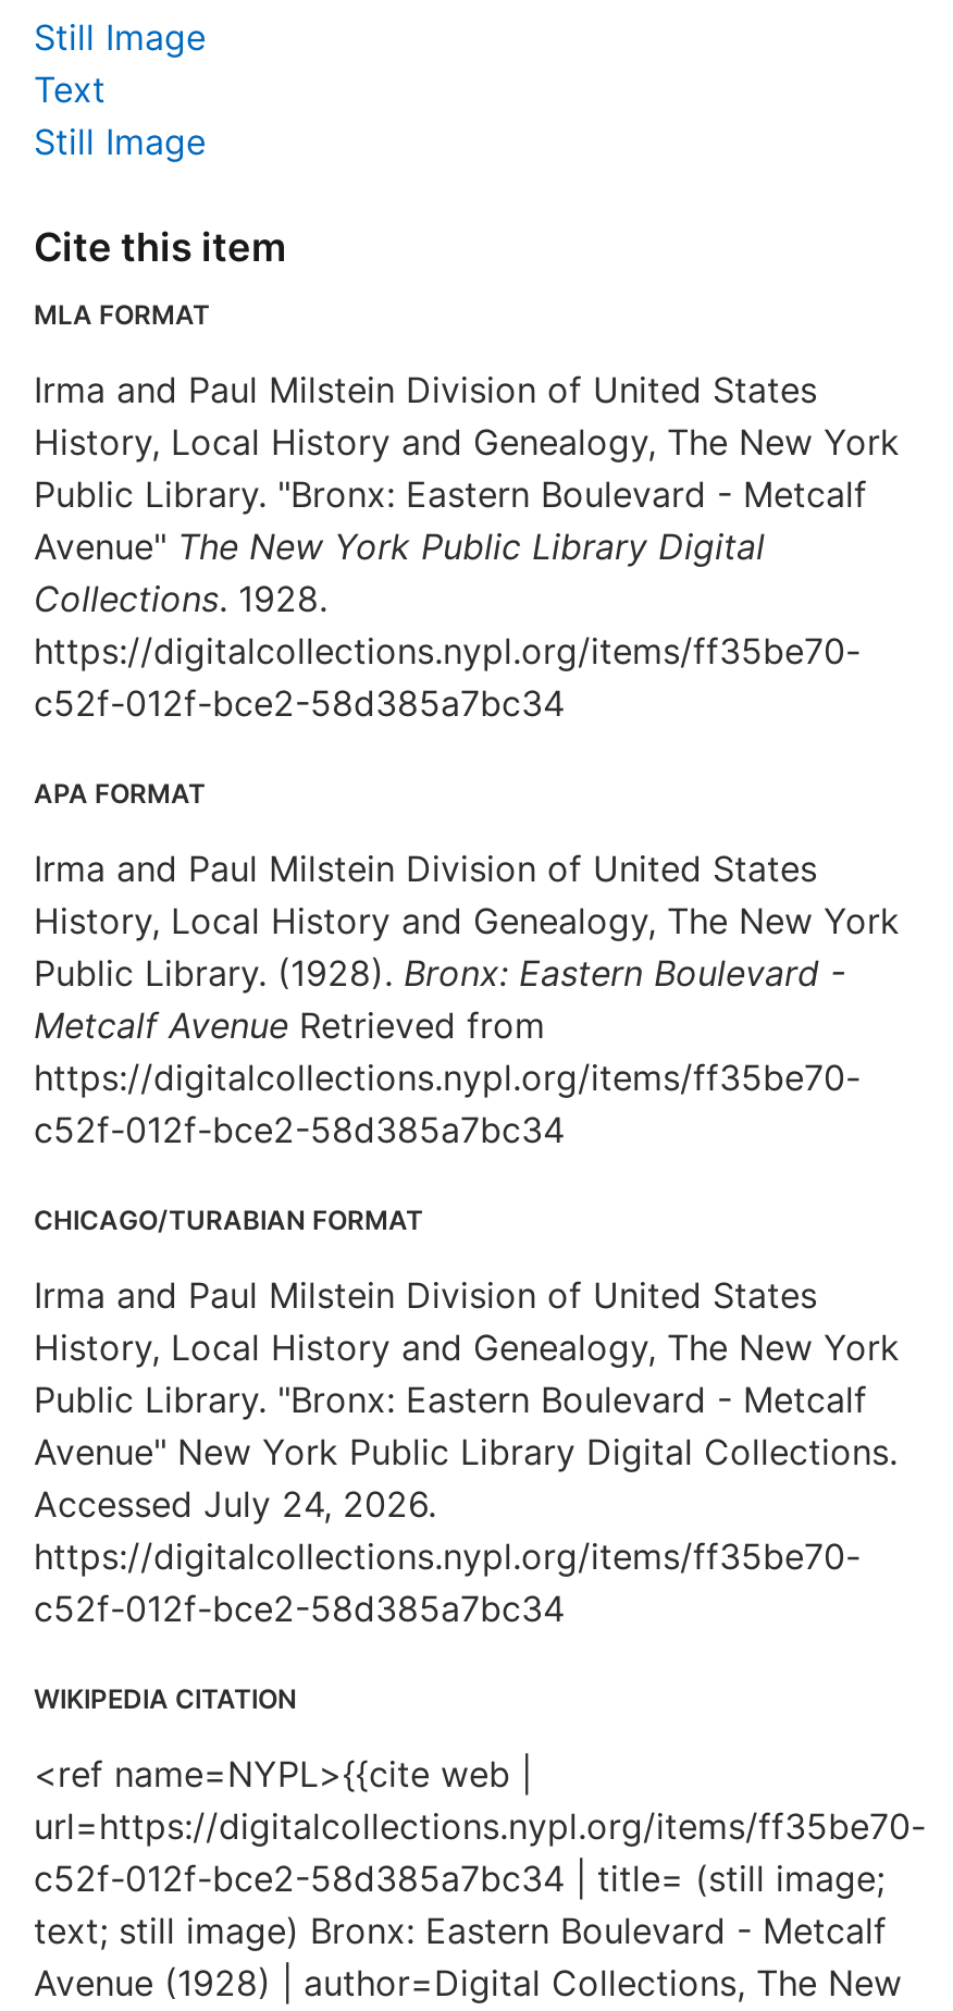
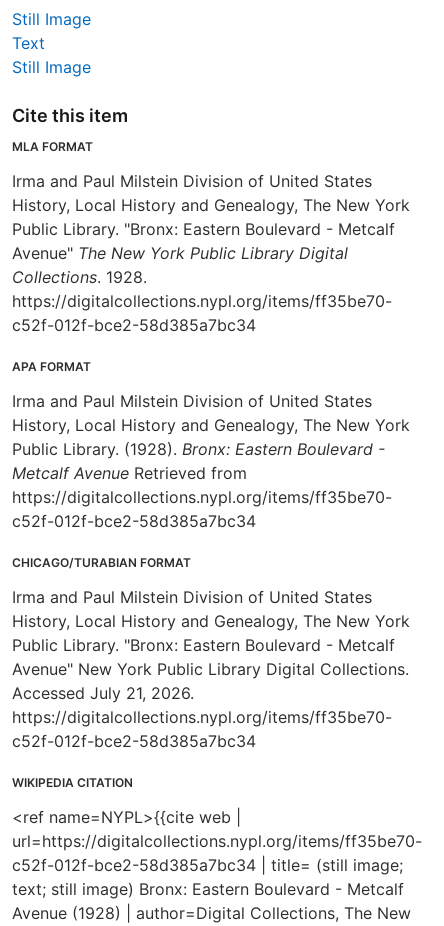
- Accessed July 24, 2026.
+ Accessed July 21, 2026.
